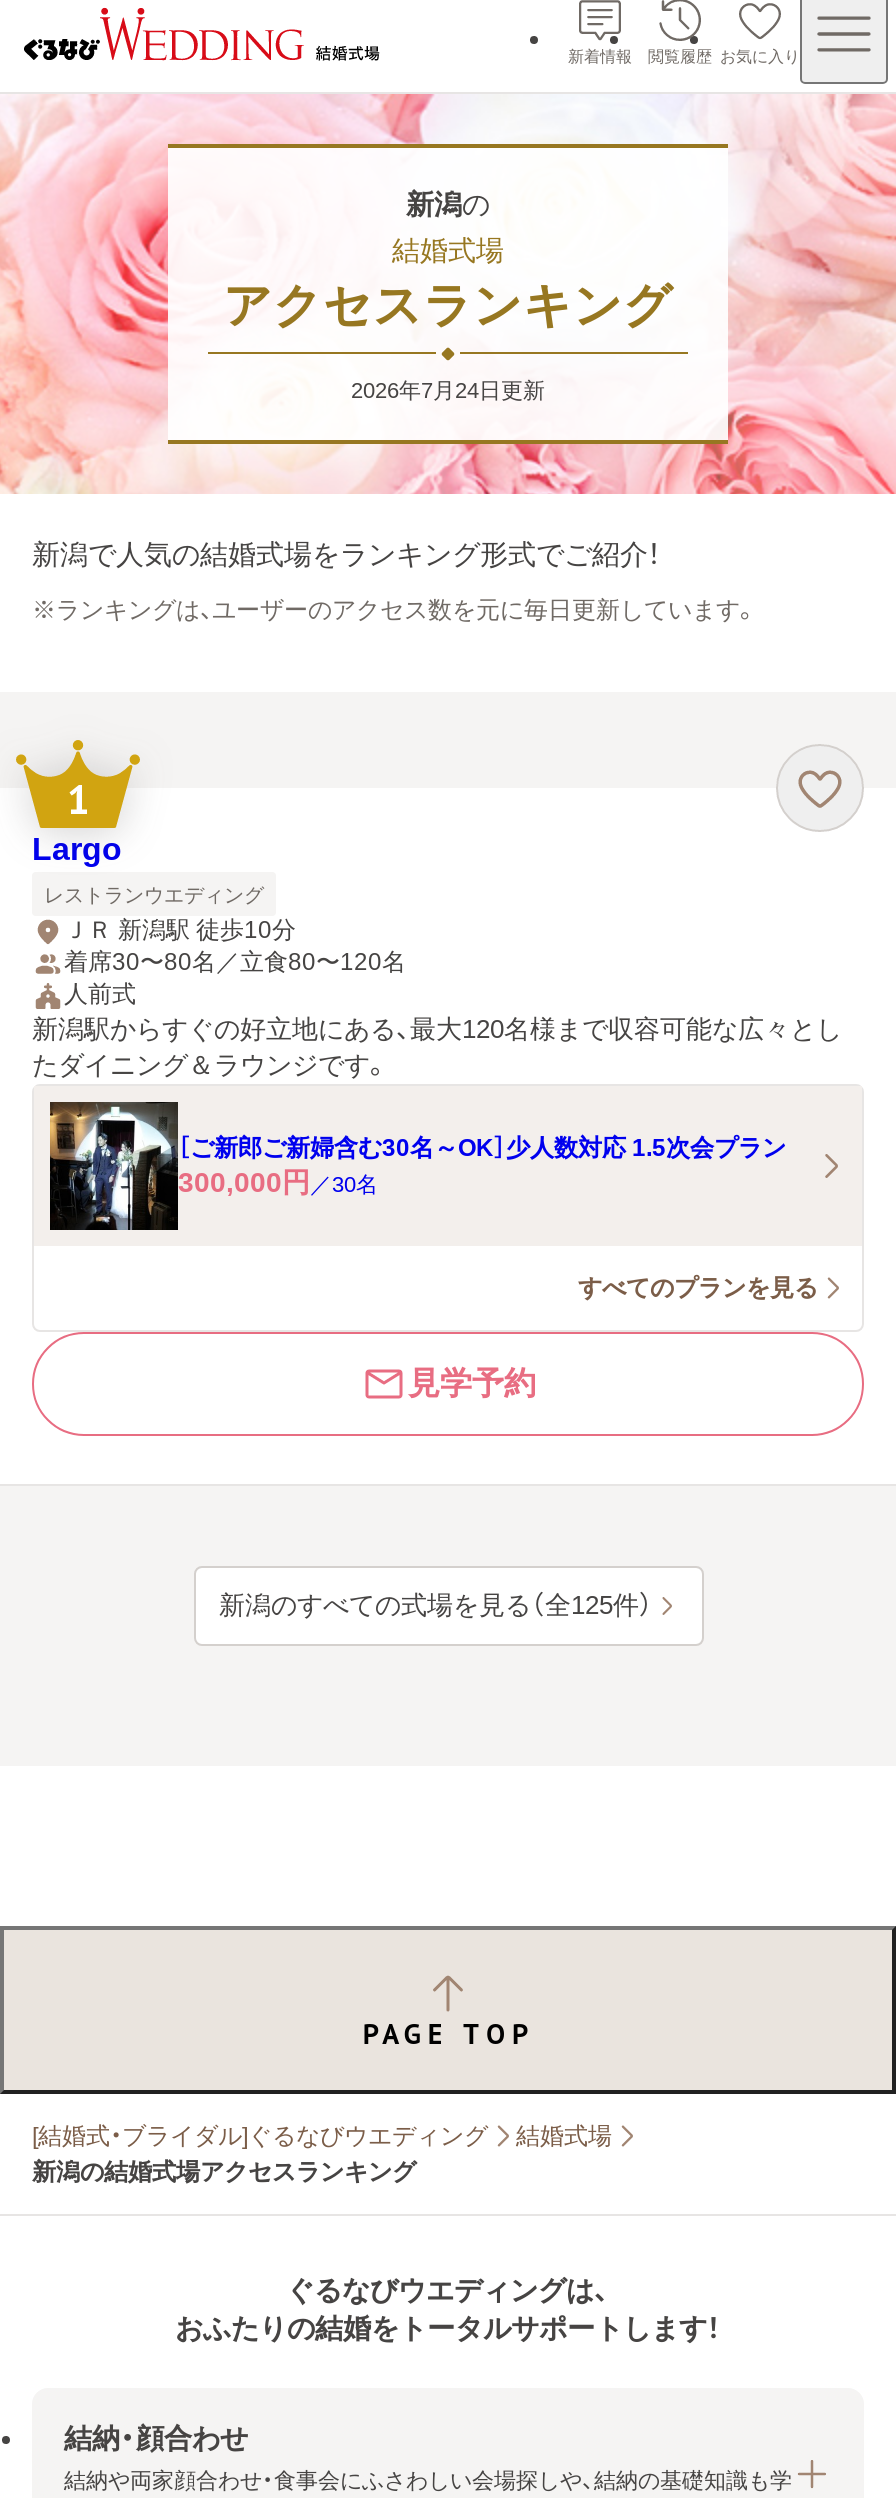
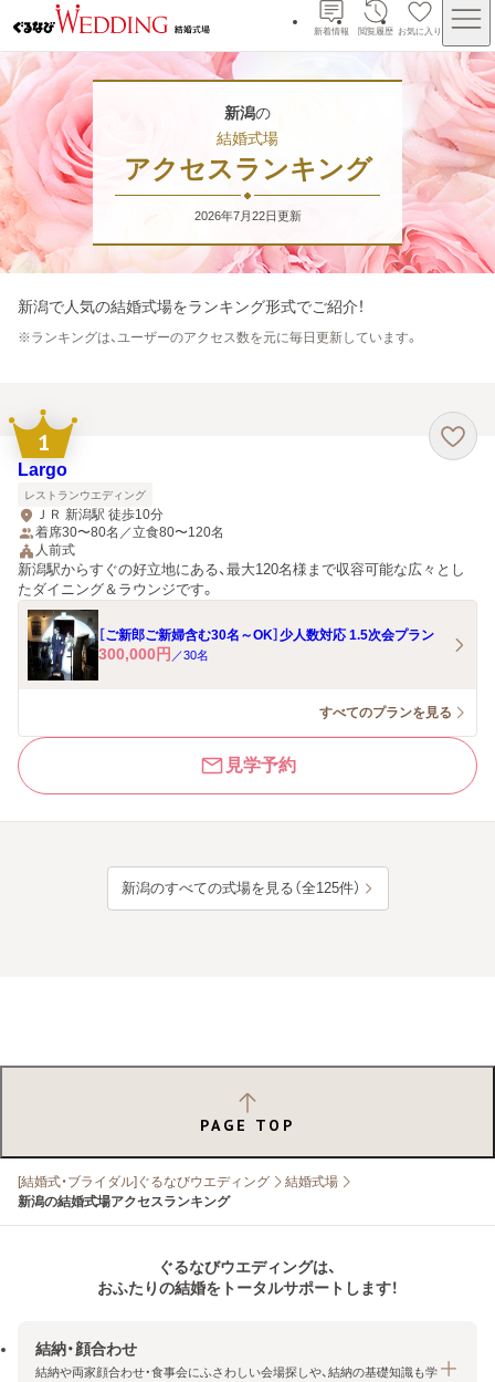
- 2026年7月24日更新
+ 2026年7月22日更新
